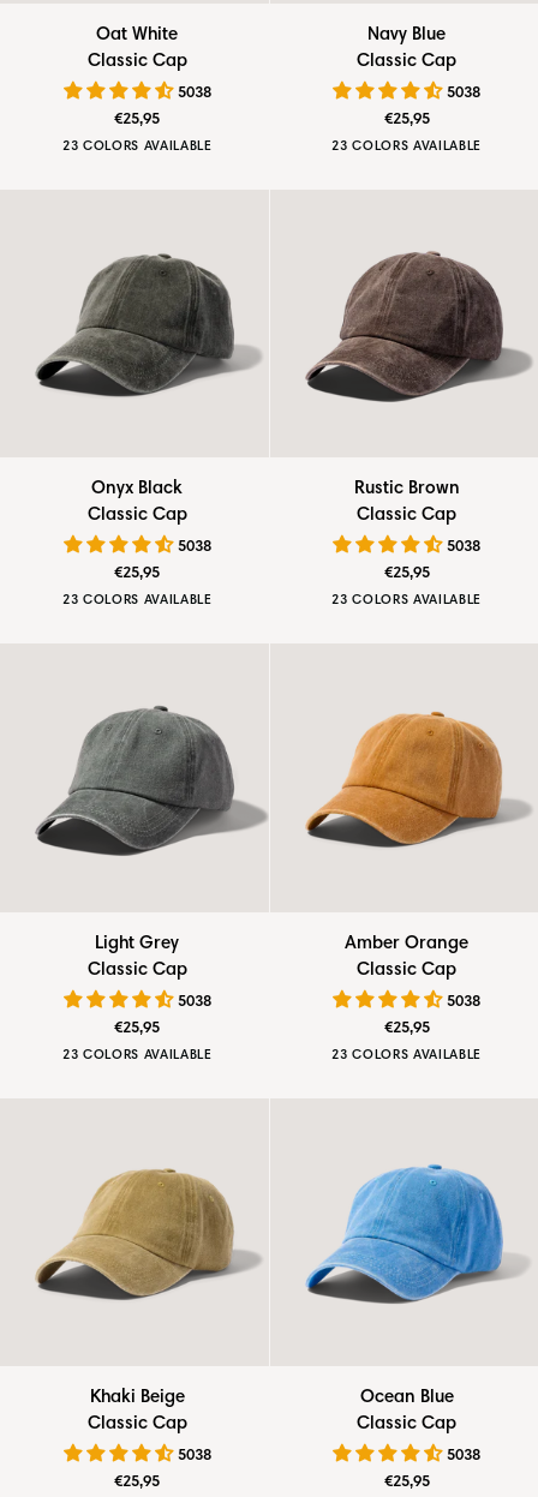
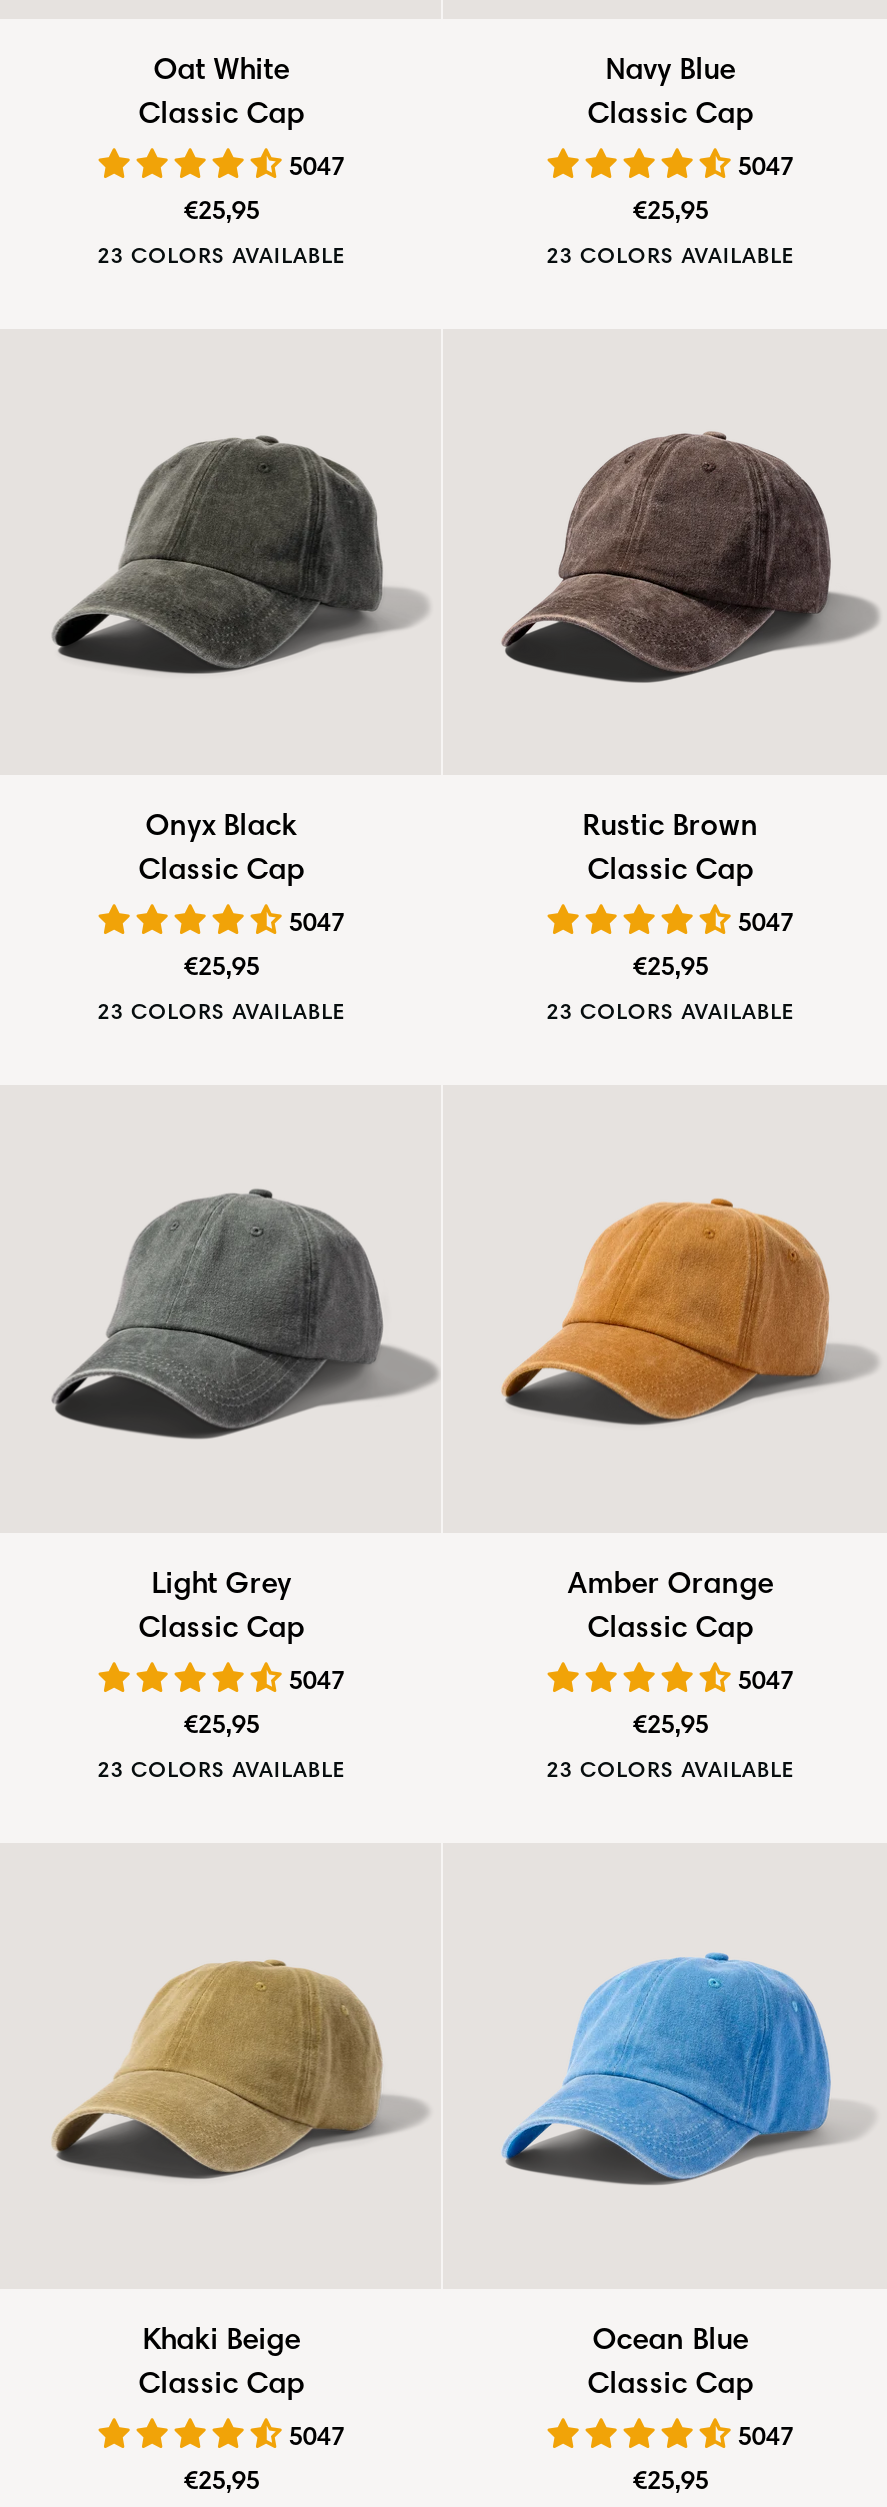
- 5038
+ 5047

- 5038
+ 5047

- 5038
+ 5047

- 5038
+ 5047

- 5038
+ 5047

- 5038
+ 5047

- 5038
+ 5047

- 5038
+ 5047
